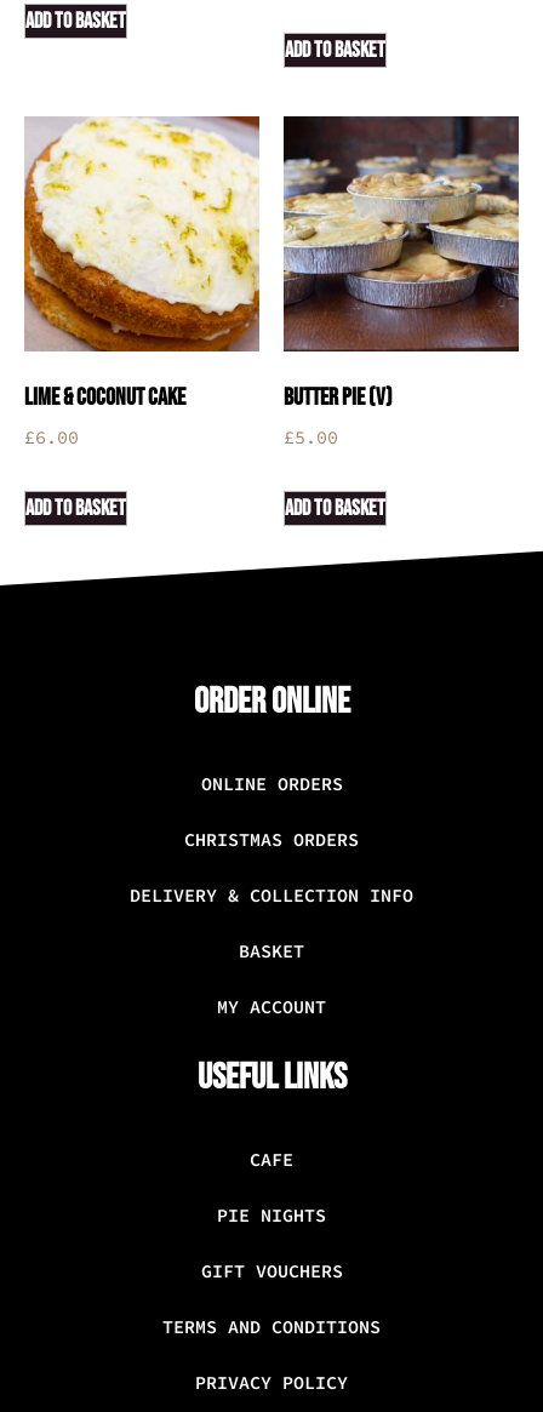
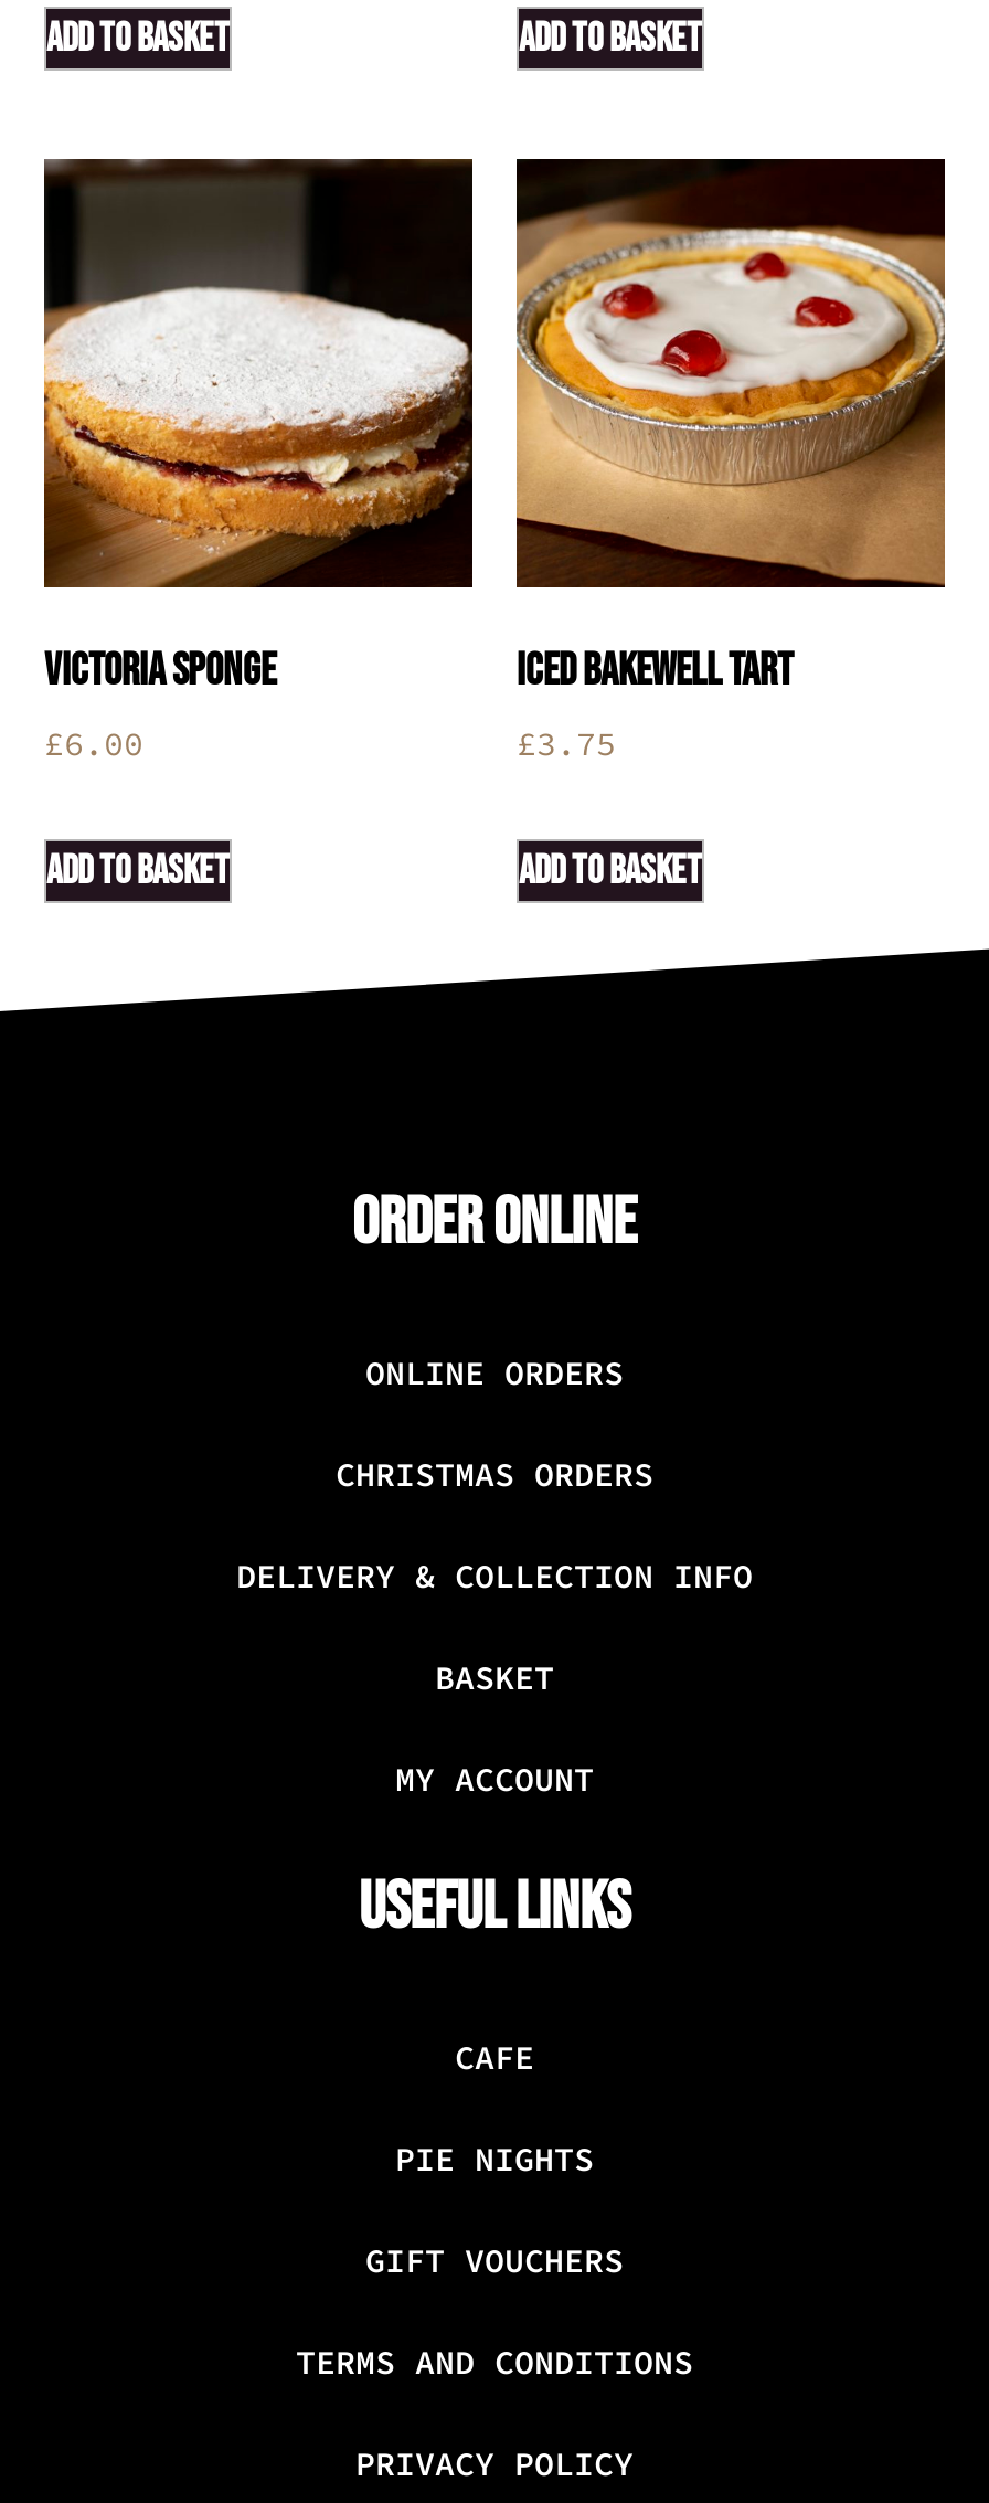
- [image]
- LIME & COCONUT CAKE
+ [image]
+ VICTORIA SPONGE

- [image]
- BUTTER PIE (V)
+ [image]
+ ICED BAKEWELL TART

- £5.00
+ £3.75
